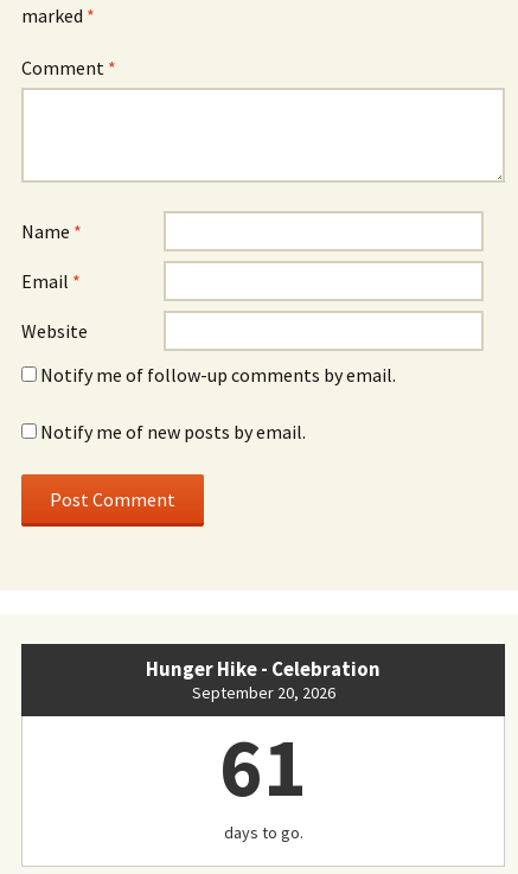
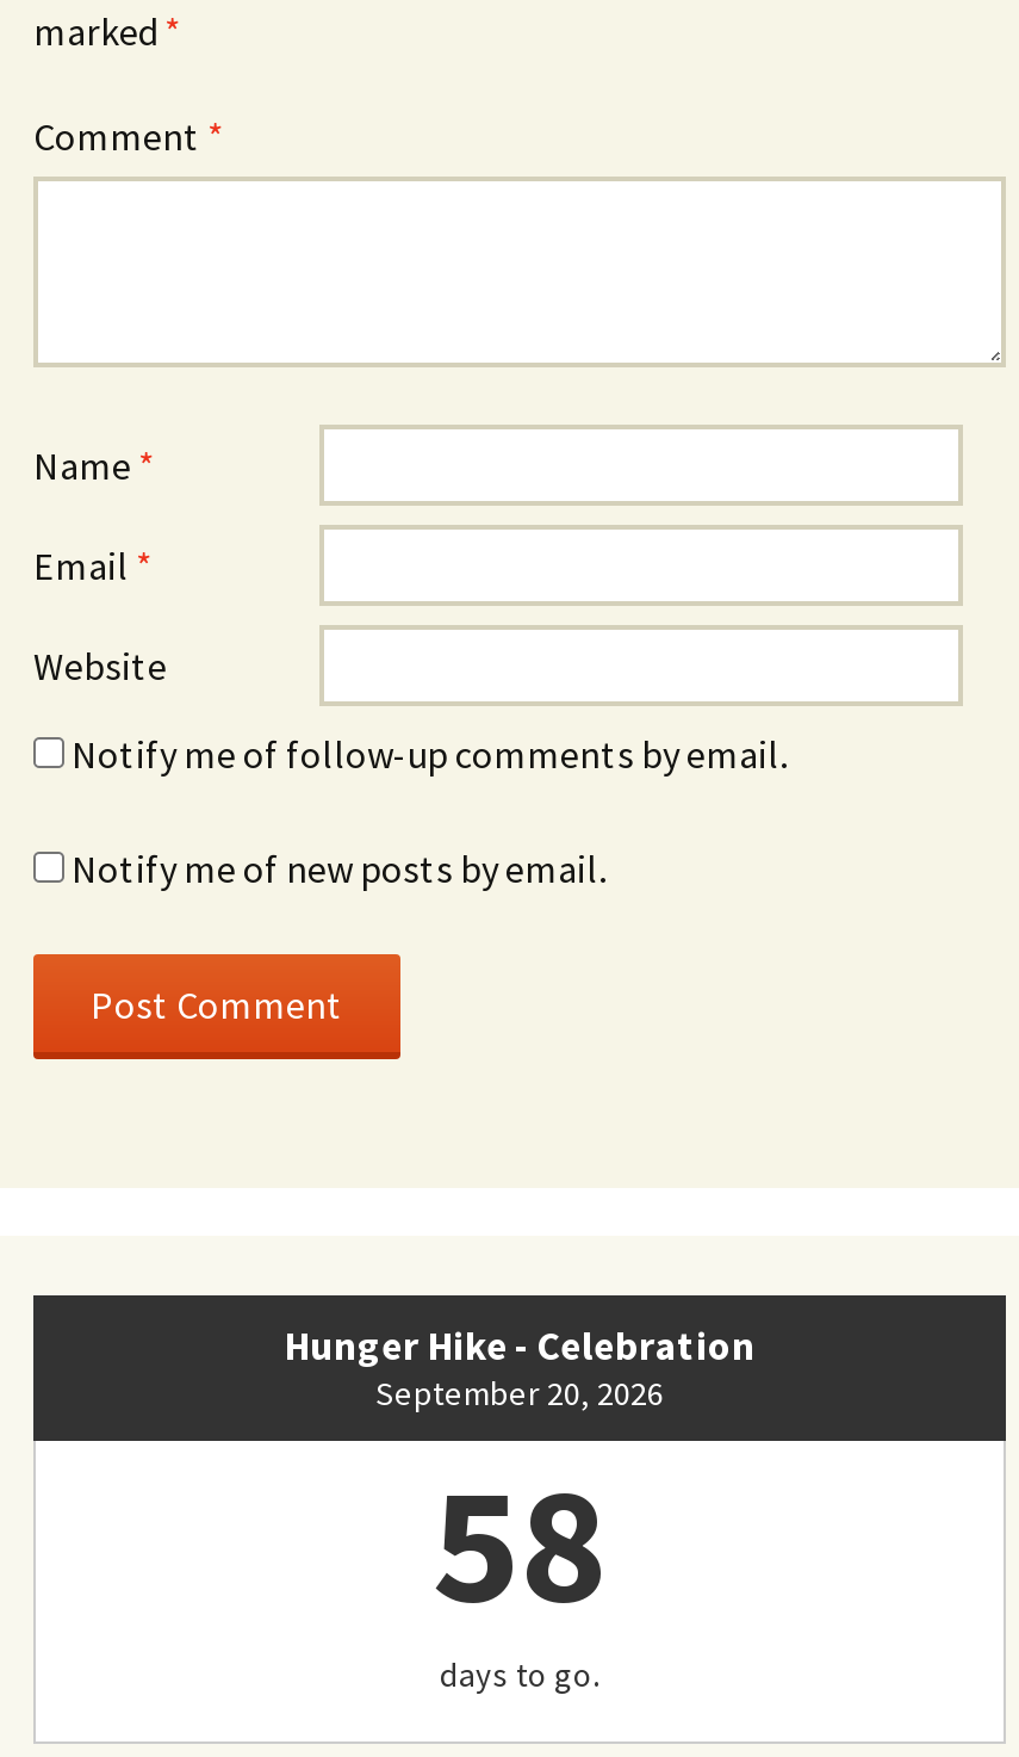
- 61
+ 58
